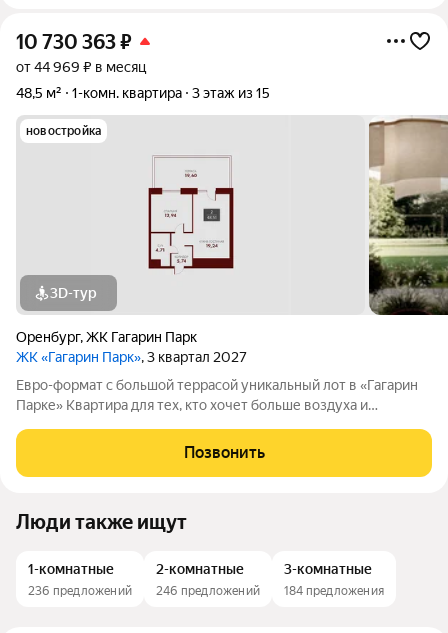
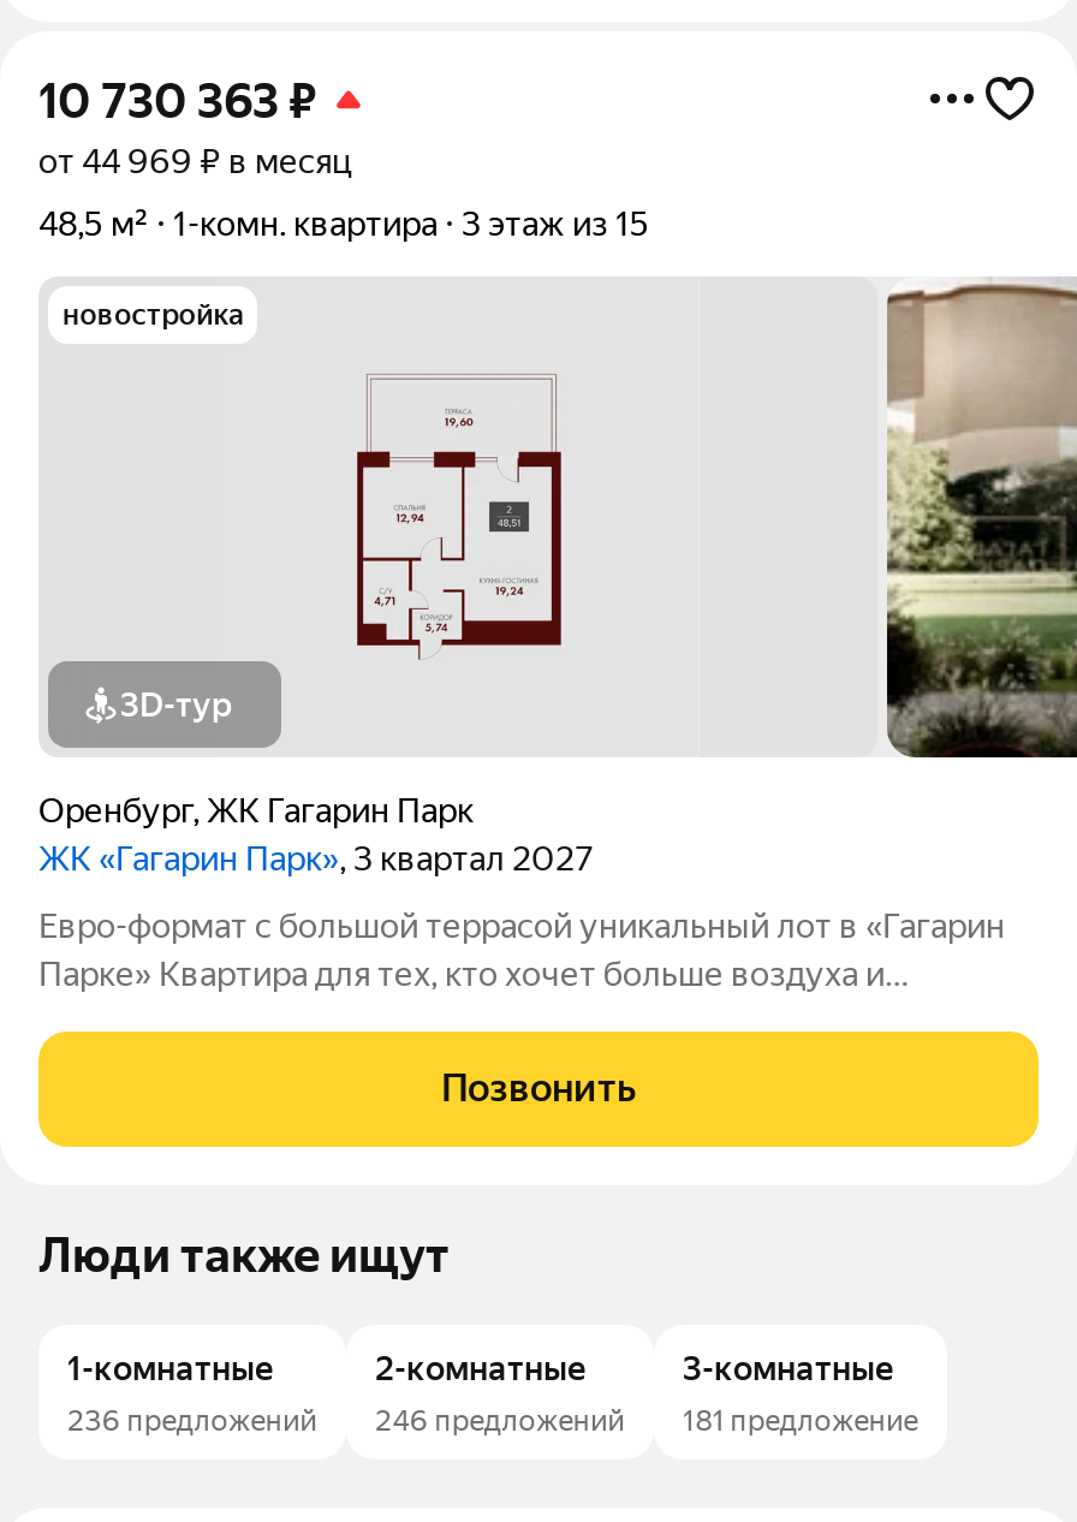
- 236 предложений 246 предложений 184 предложения
+ 236 предложений 246 предложений 181 предложение
